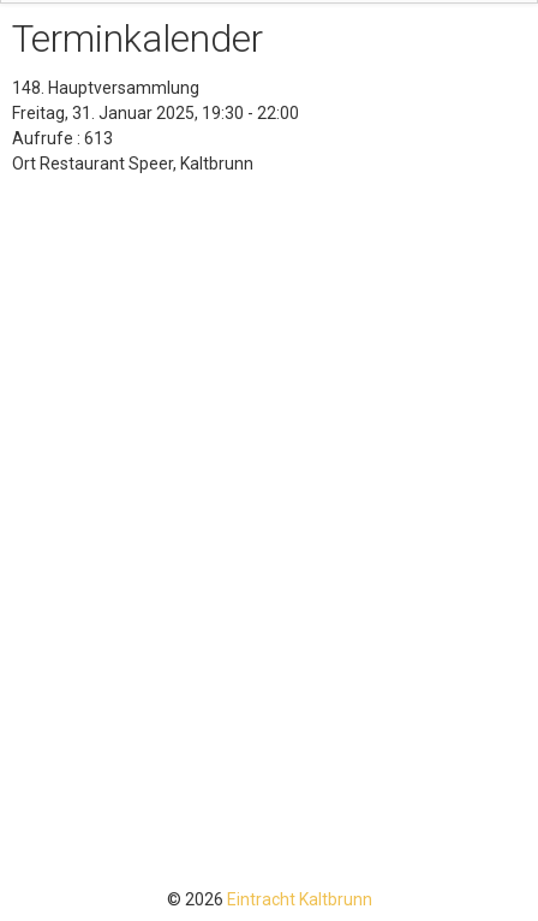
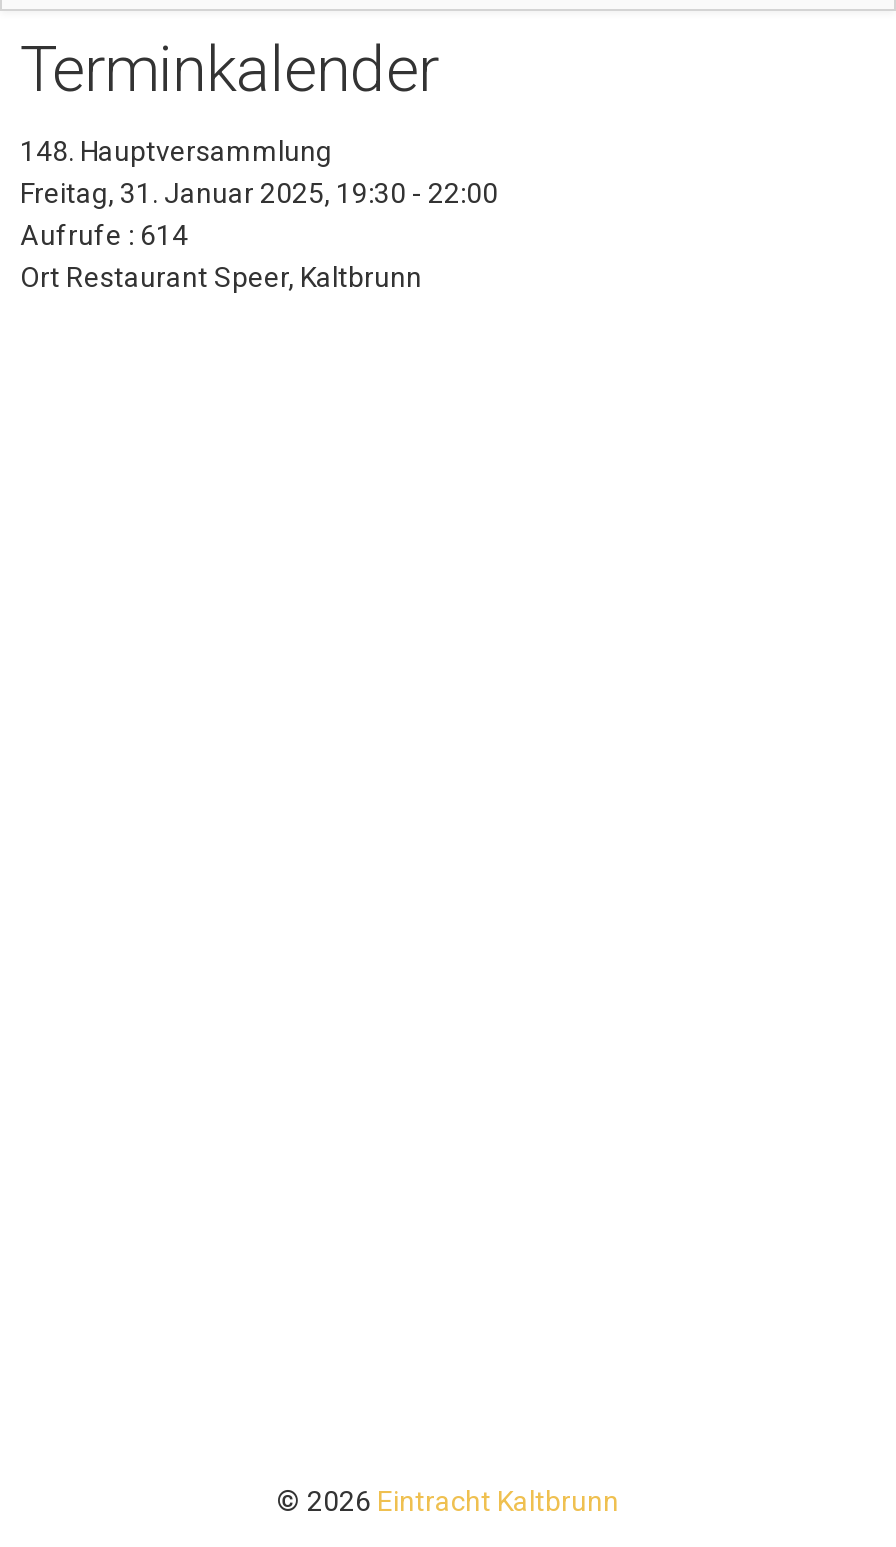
- Aufrufe: 613
+ Aufrufe: 614
